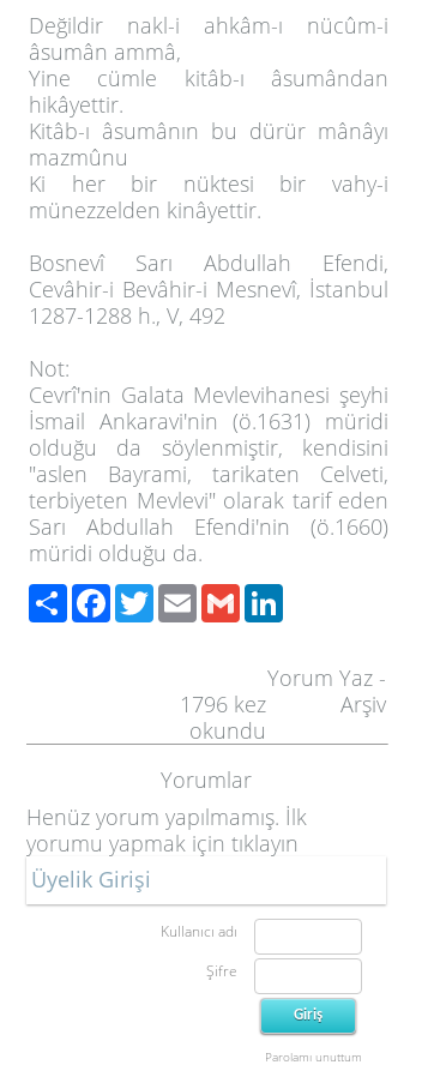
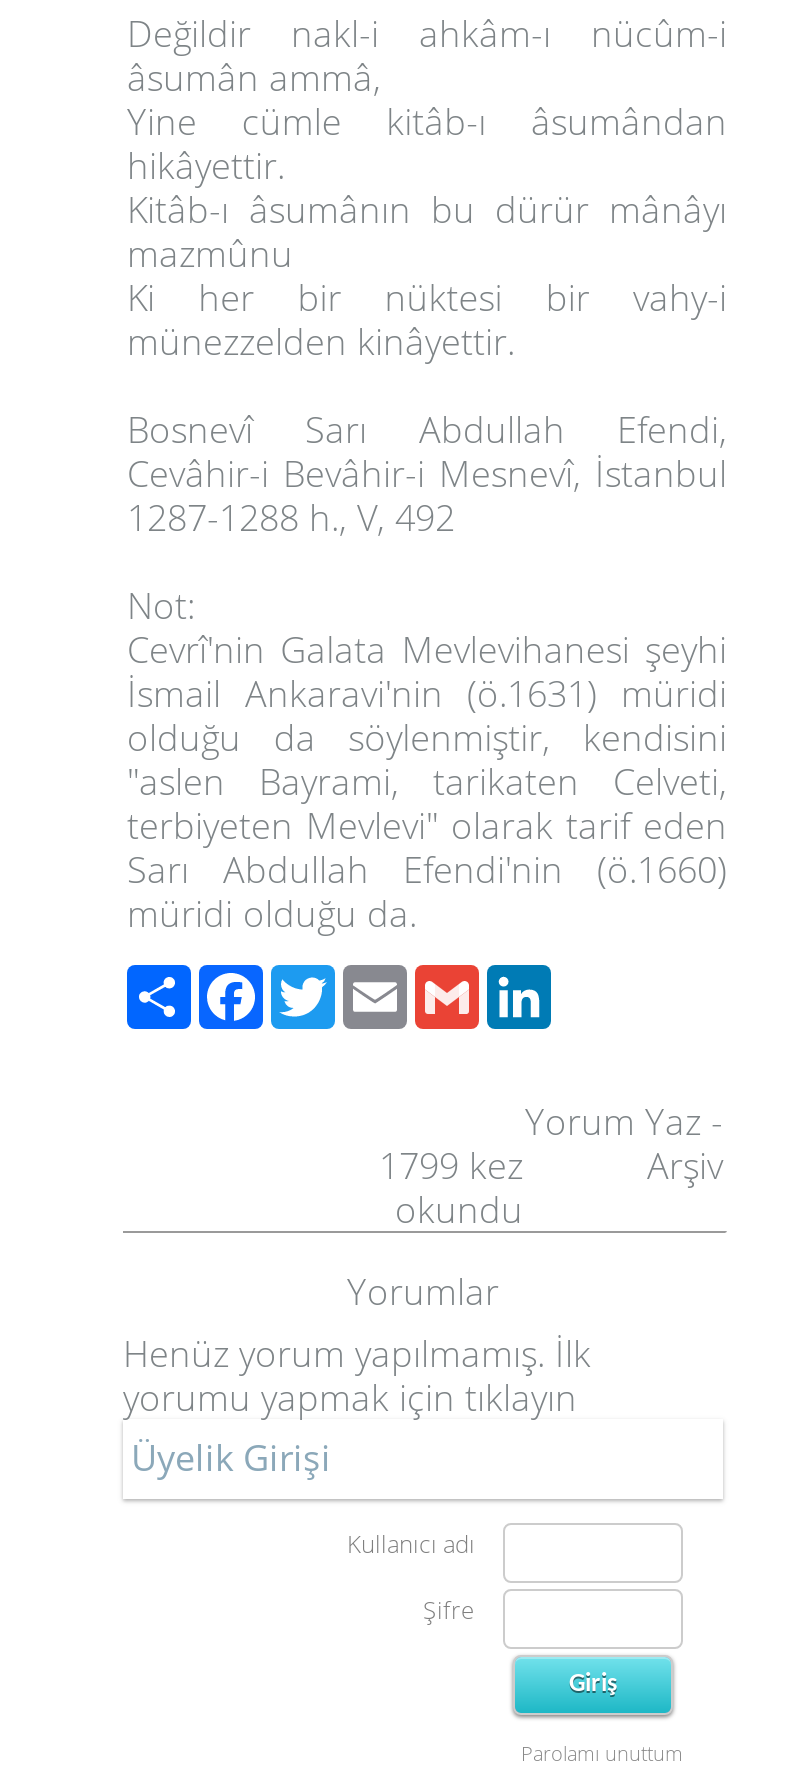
- 1796 kez
+ 1799 kez
